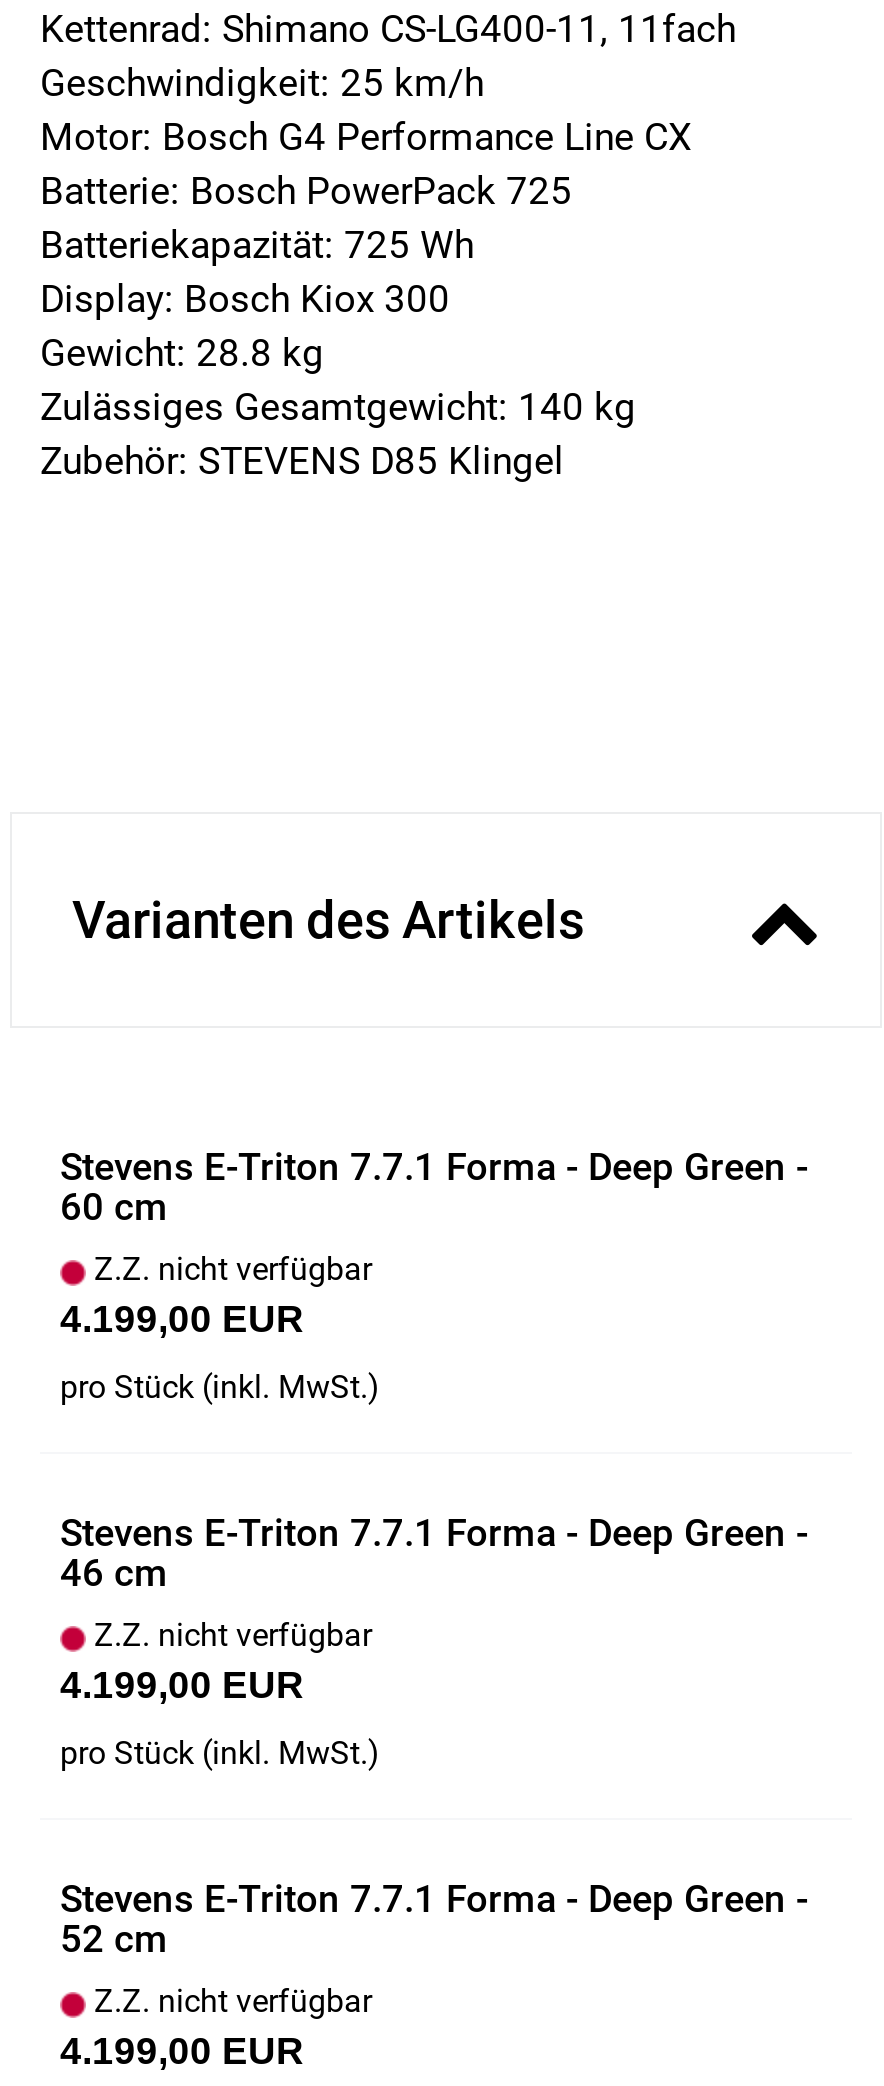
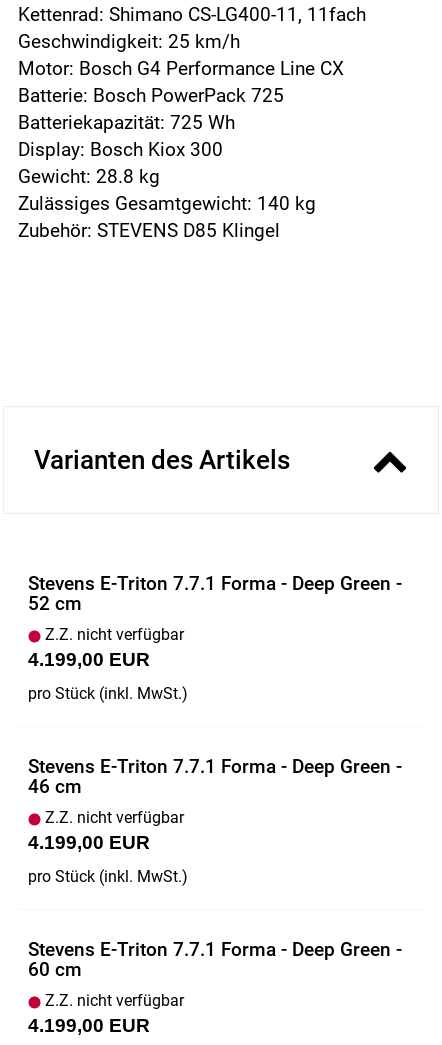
- 60 cm
+ 52 cm

- 52 cm
+ 60 cm
